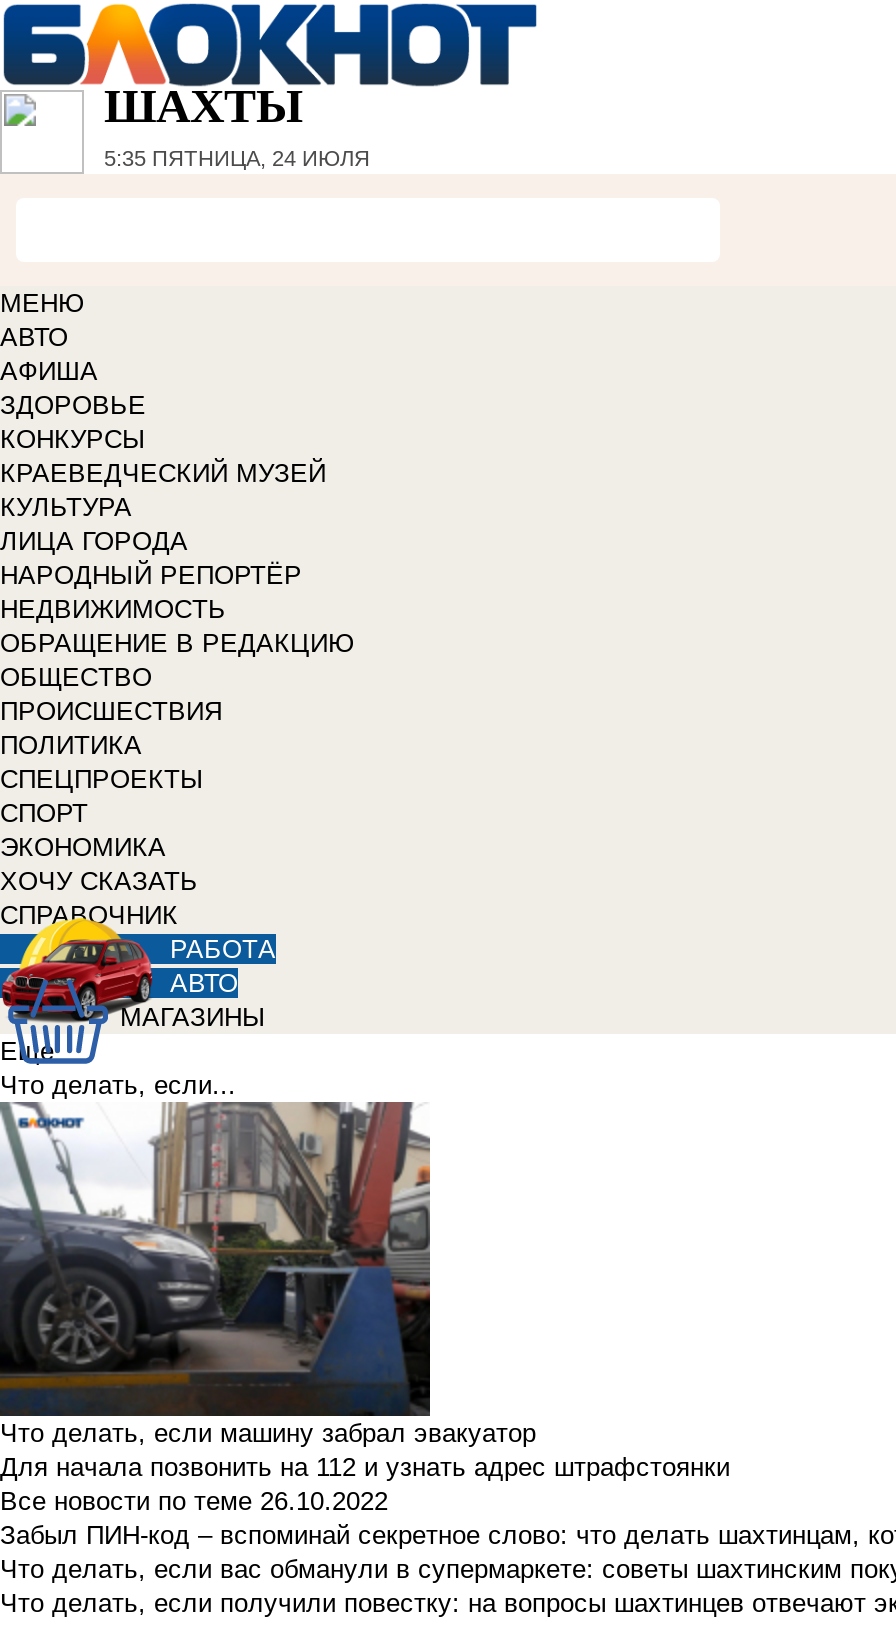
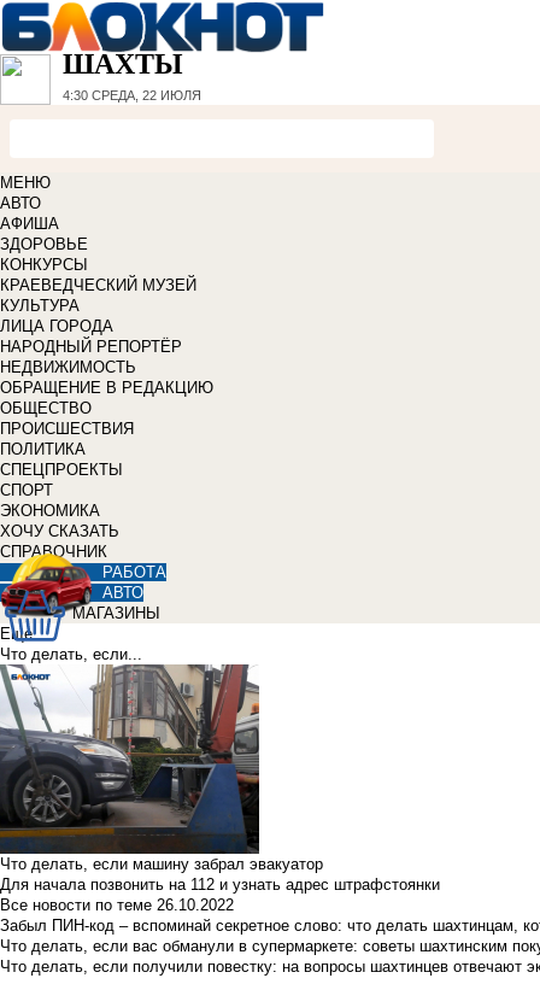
- 5:35 ПЯТНИЦА, 24 ИЮЛЯ
+ 4:30 СРЕДА, 22 ИЮЛЯ
